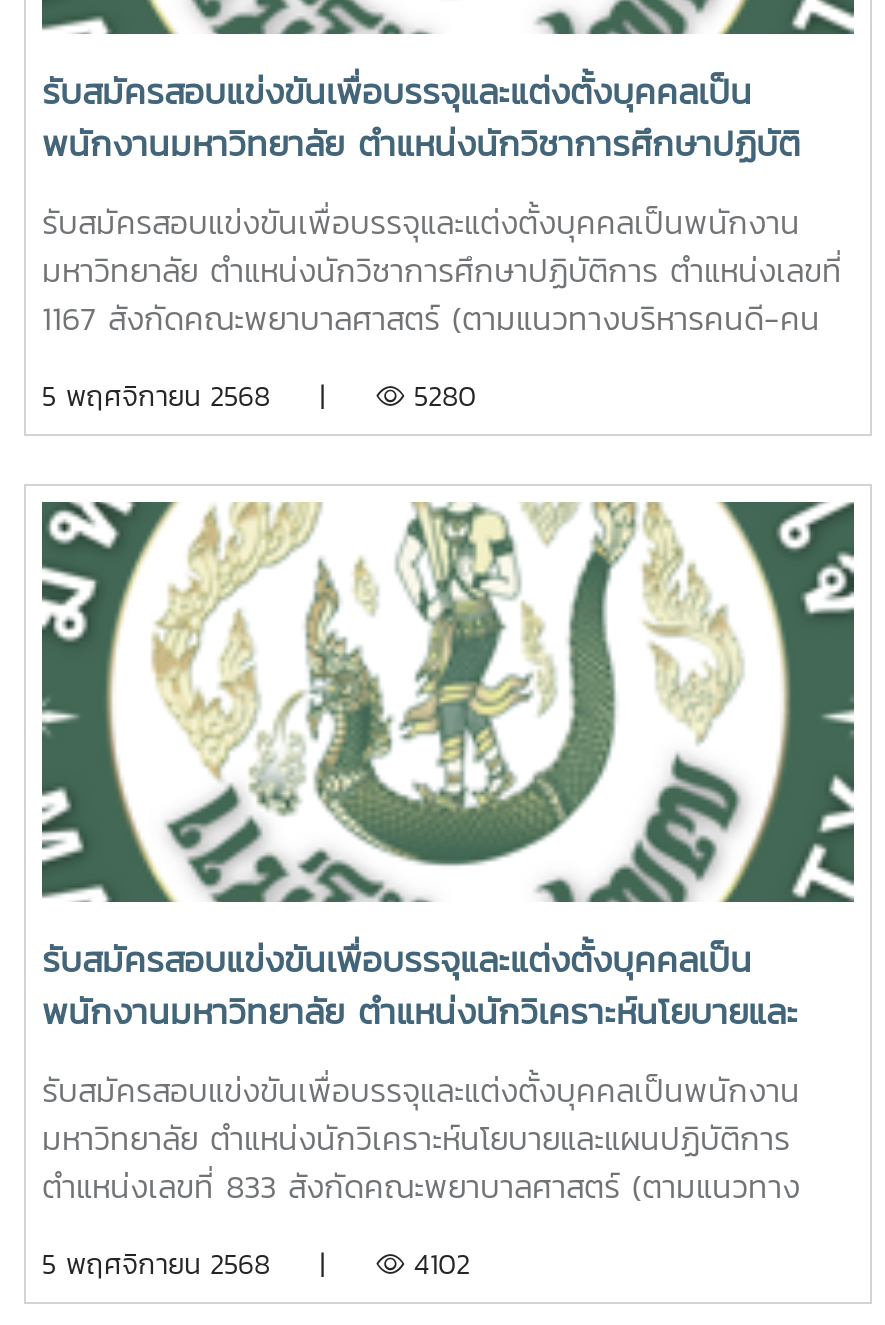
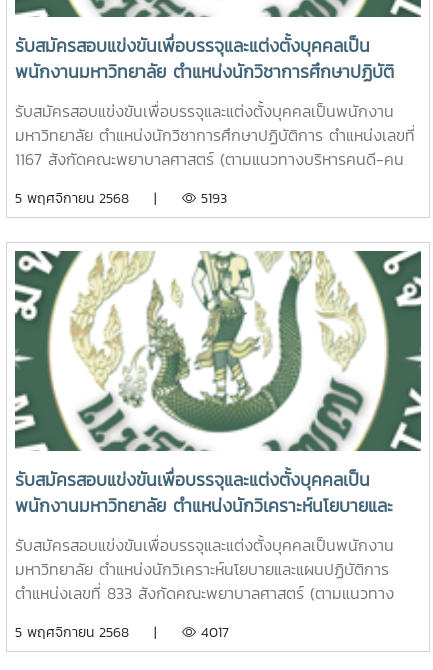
- 5280
+ 5193

- 4102
+ 4017
